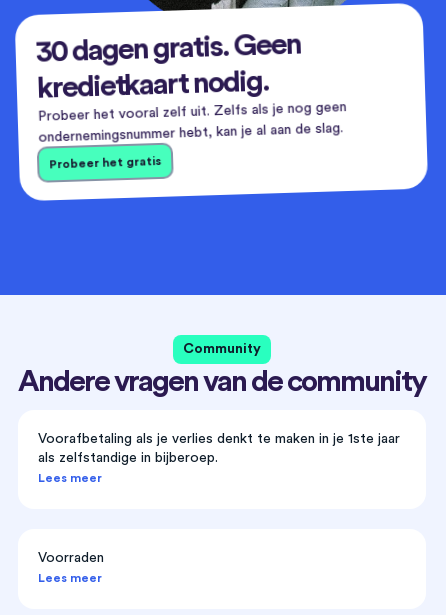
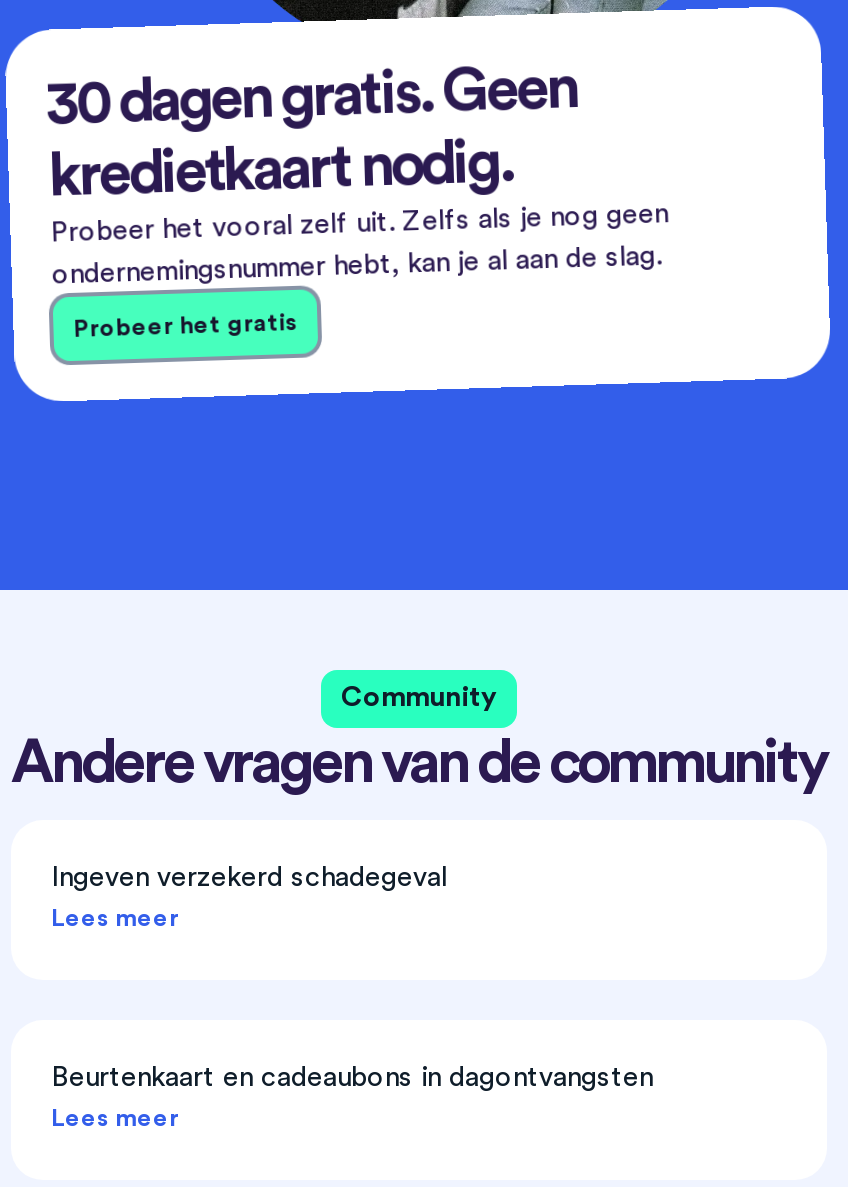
- Voorafbetaling als je verlies denkt te maken in je 1ste jaar
- als zelfstandige in bijberoep.
+ Ingeven verzekerd schadegeval

- Voorraden
+ Beurtenkaart en cadeaubons in dagontvangsten
